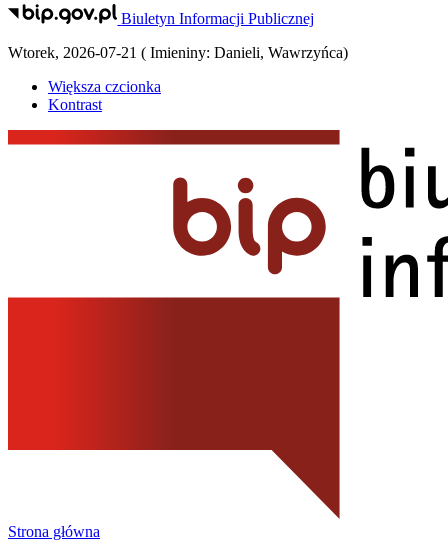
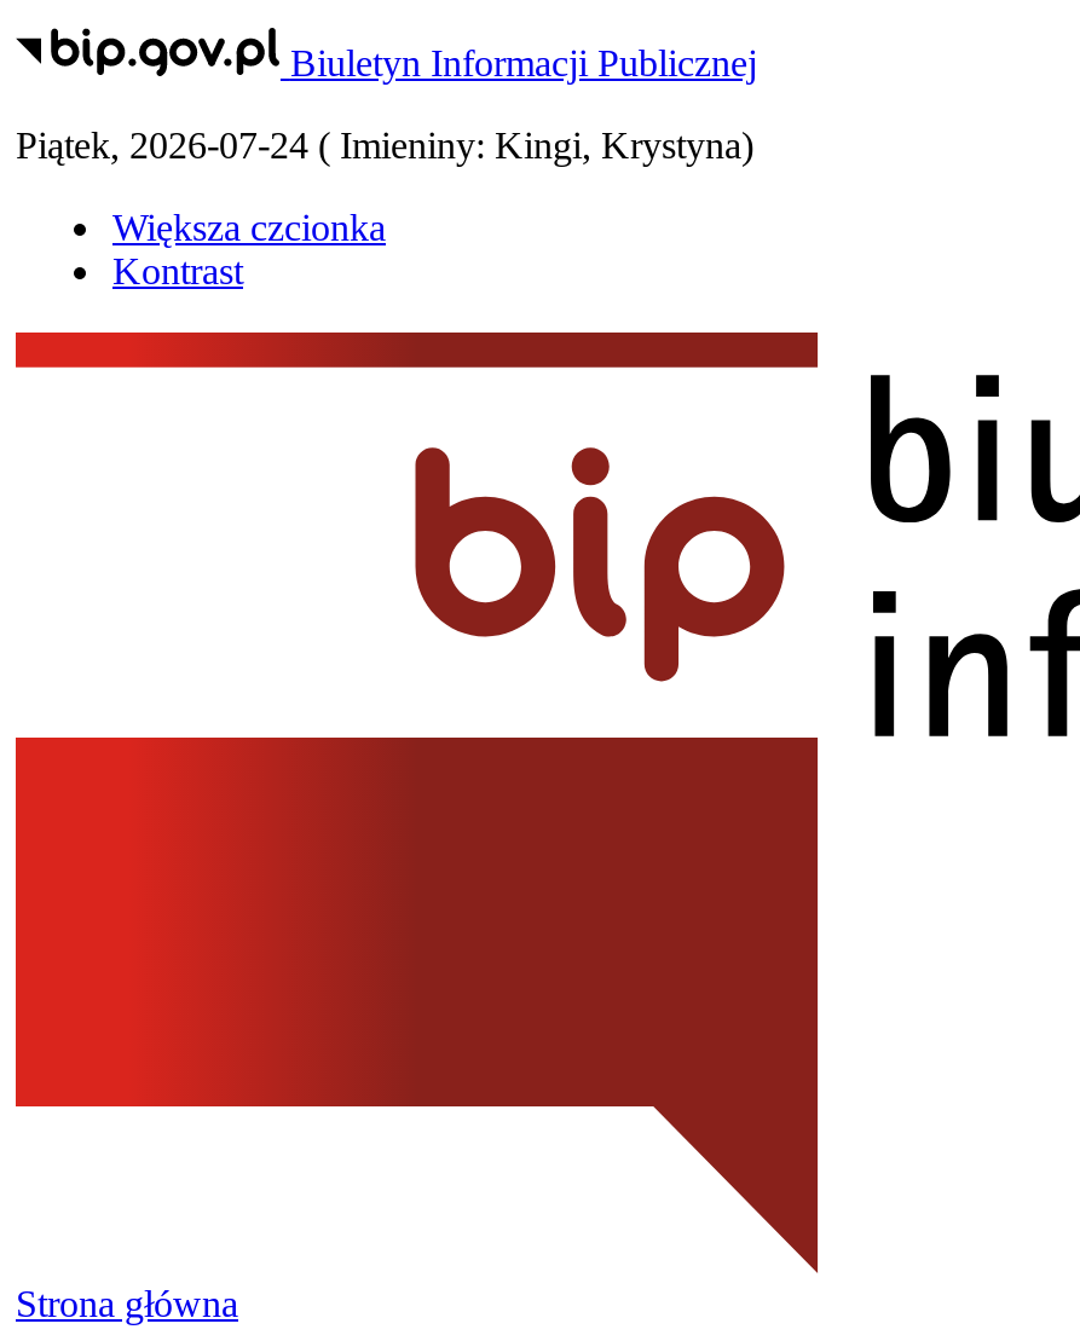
- Wtorek, 2026-07-21 (Imieniny: Danieli, Wawrzyńca)
+ Piątek, 2026-07-24 (Imieniny: Kingi, Krystyna)
